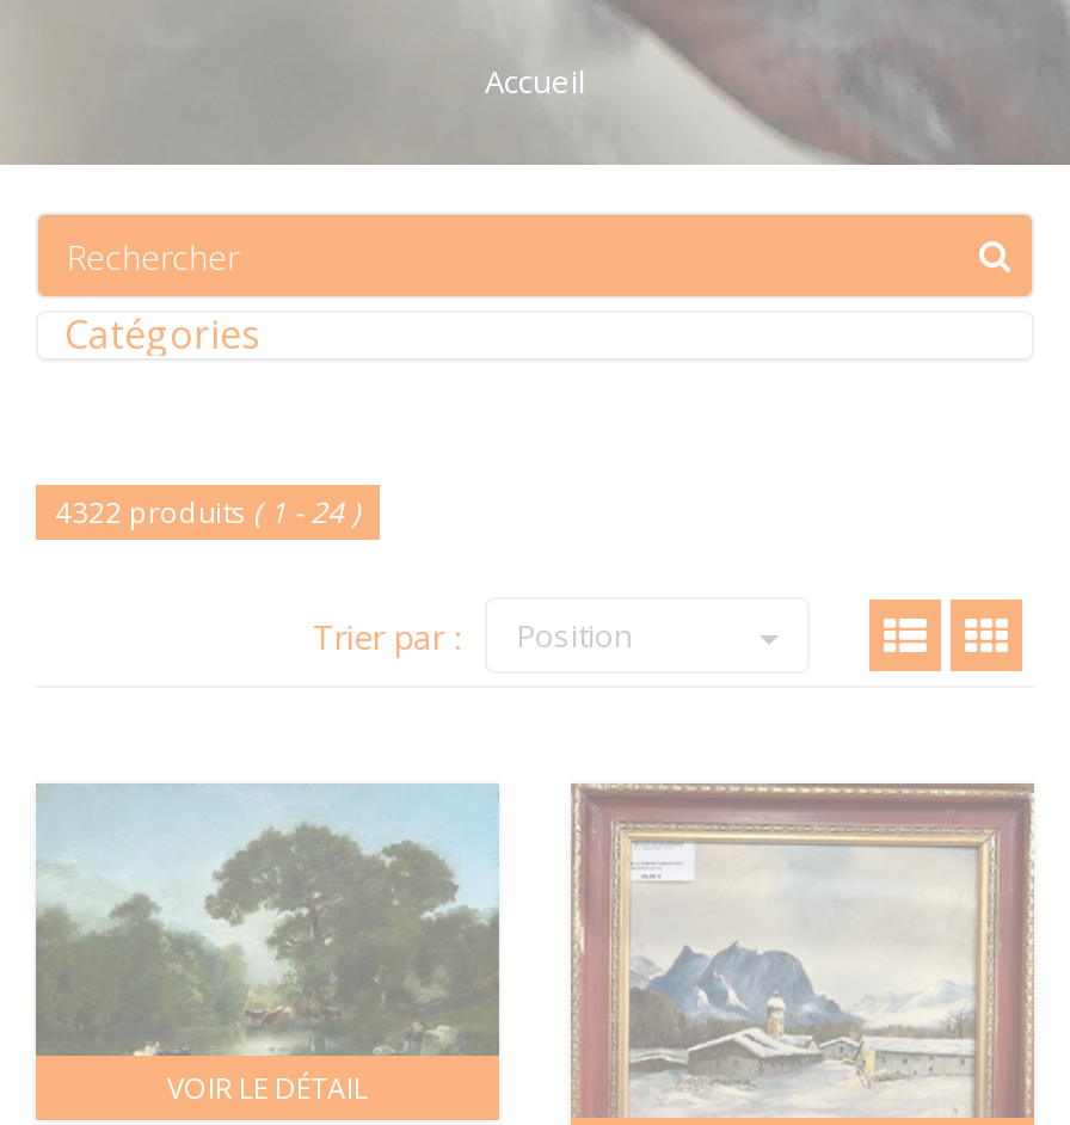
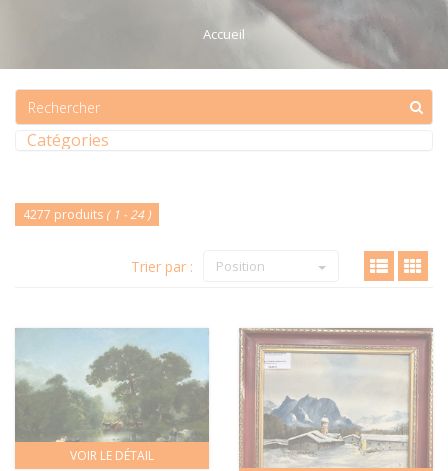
- 4322 produits ( 1 - 24 )
+ 4277 produits ( 1 - 24 )
